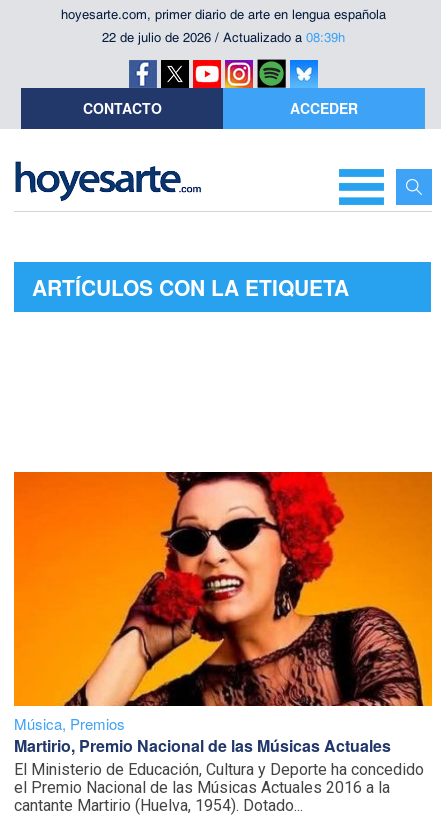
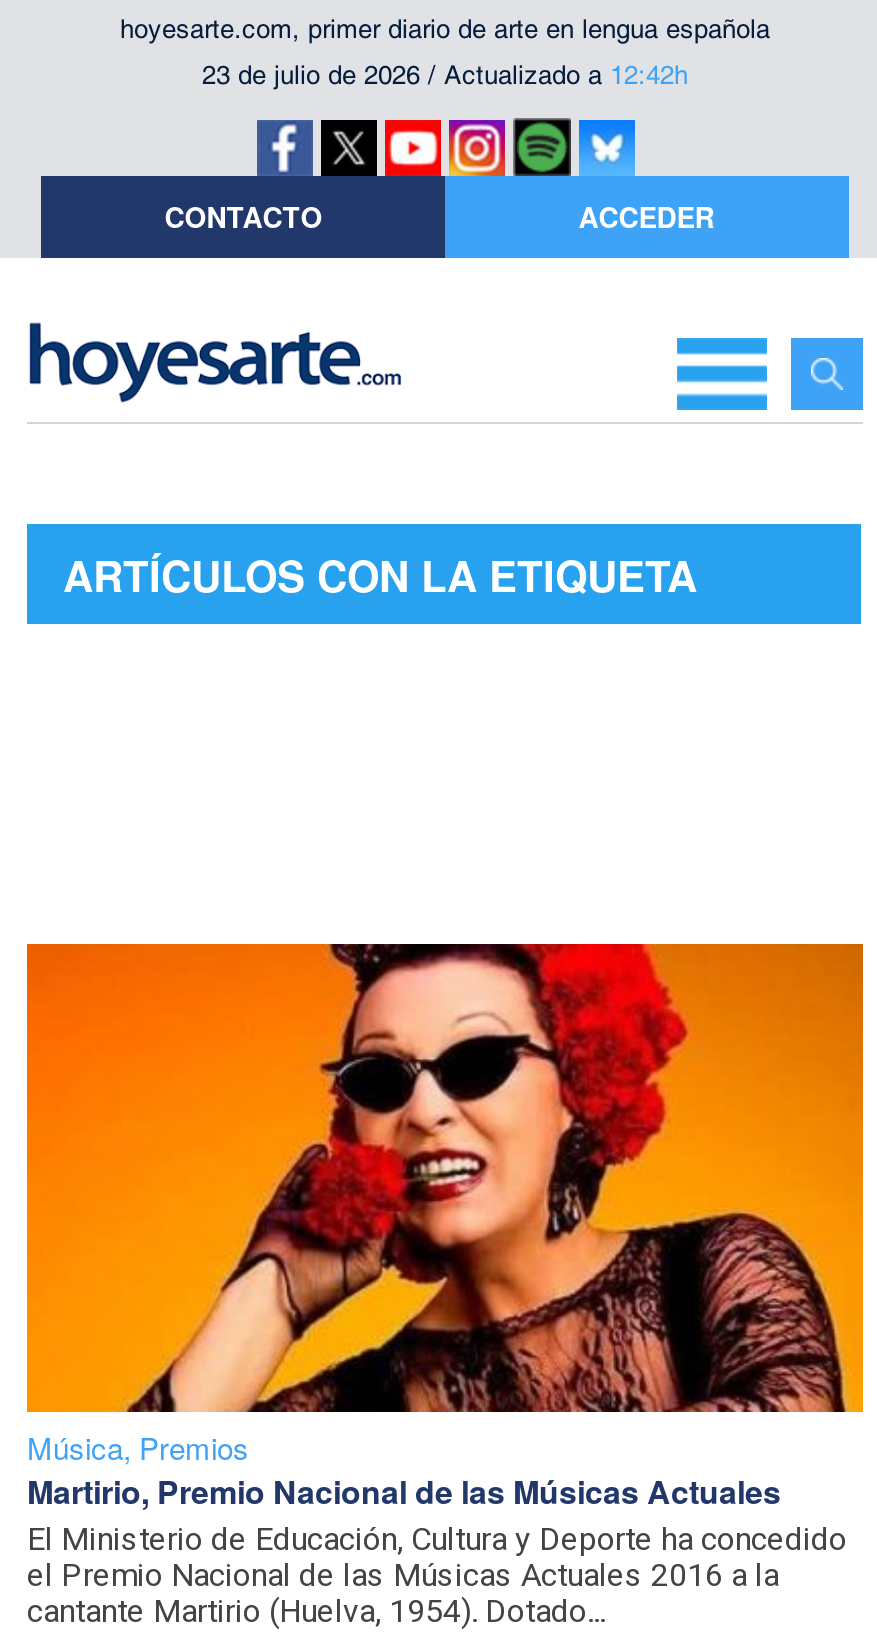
- 22 de julio de 2026 / Actualizado a 08:39h
+ 23 de julio de 2026 / Actualizado a 12:42h
